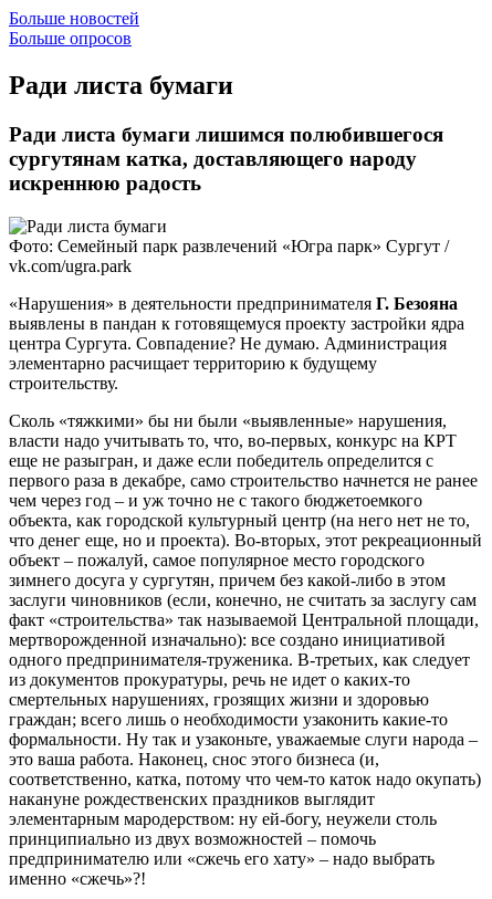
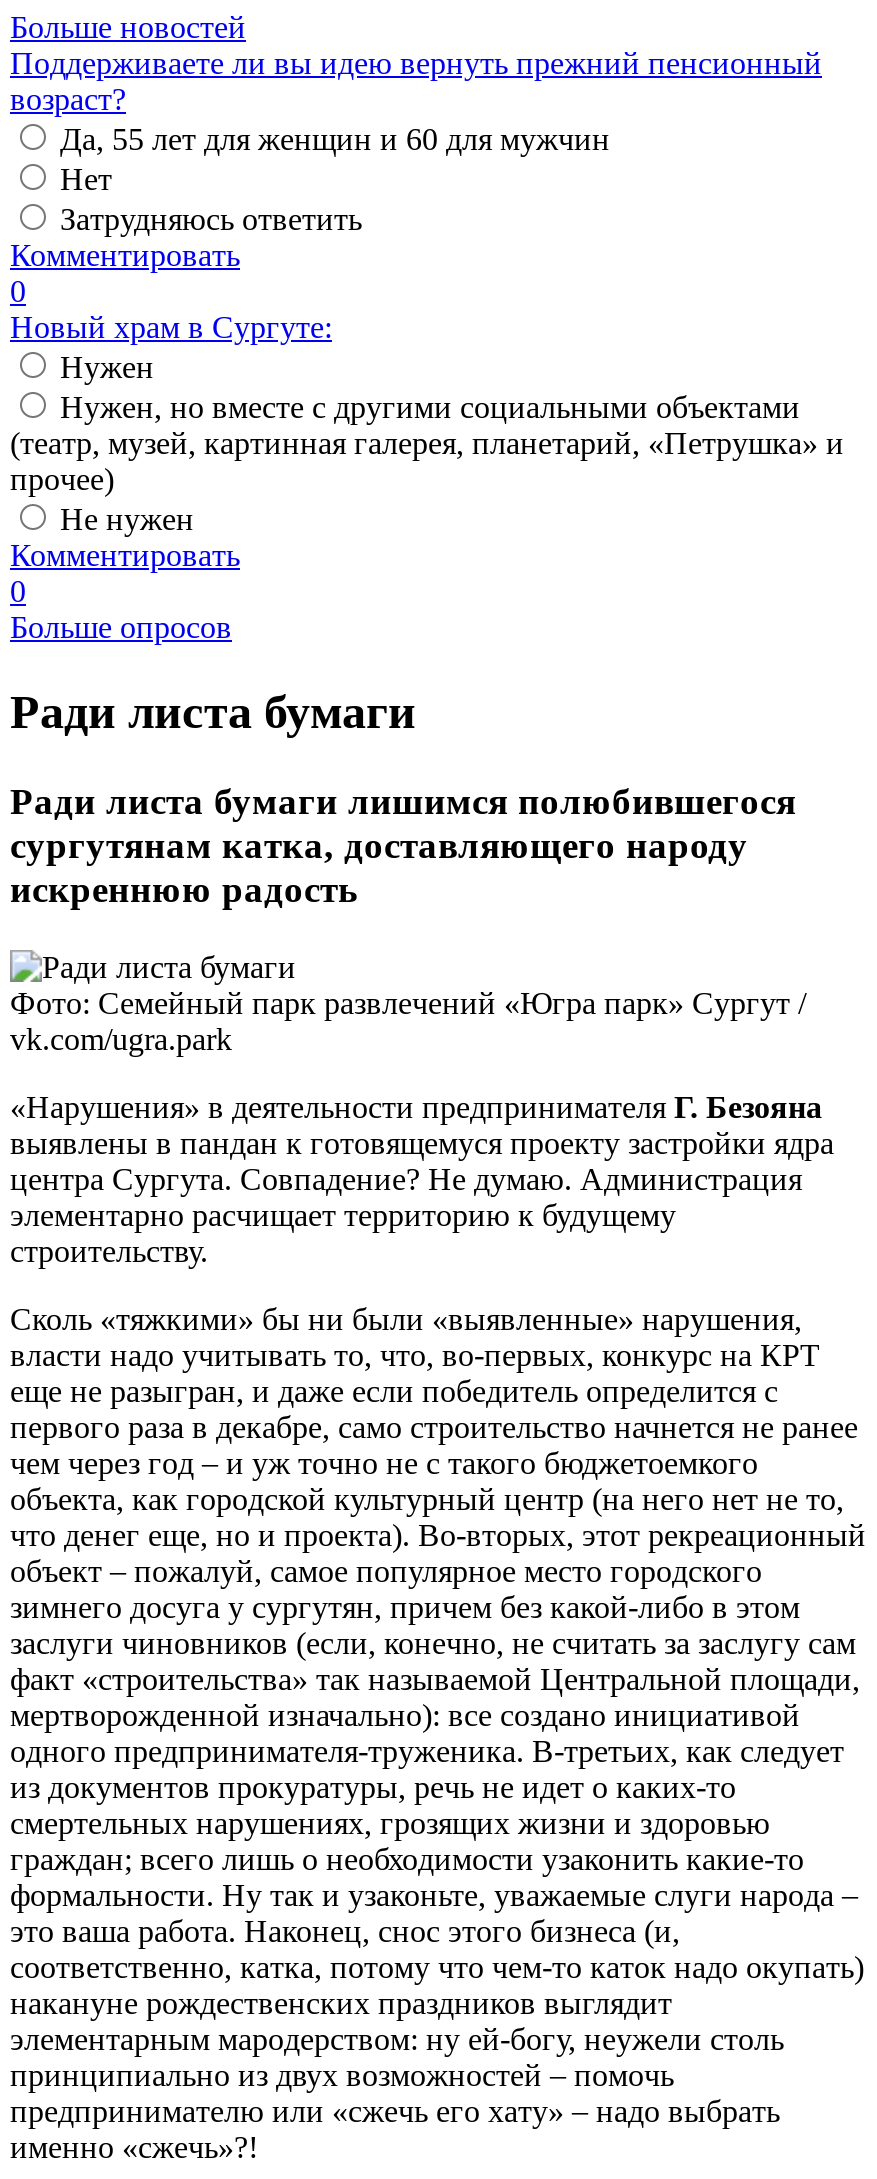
+ Поддерживаете ли вы идею вернуть прежний пенсионный
+ возраст?
+ Да, 55 лет для женщин и 60 для мужчин
+ Нет
+ Затрудняюсь ответить
+ Комментировать
+ 0
+ Новый храм в Сургуте:
+ Нужен
+ Нужен, но вместе с другими социальными объектами
+ (театр, музей, картинная галерея, планетарий, «Петрушка» и
+ прочее)
+ Не нужен
+ Комментировать
+ 0
